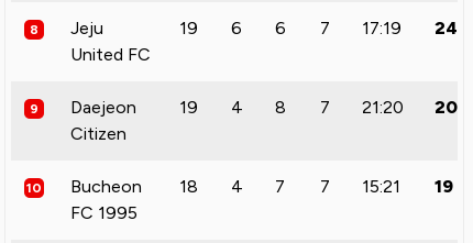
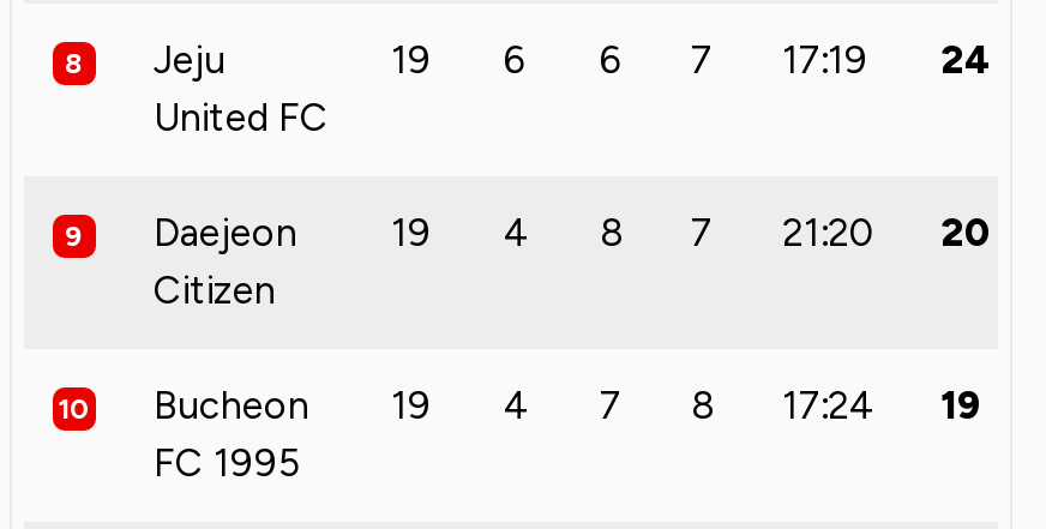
- 18
+ 19

- 7
+ 8

- 15:21
+ 17:24
